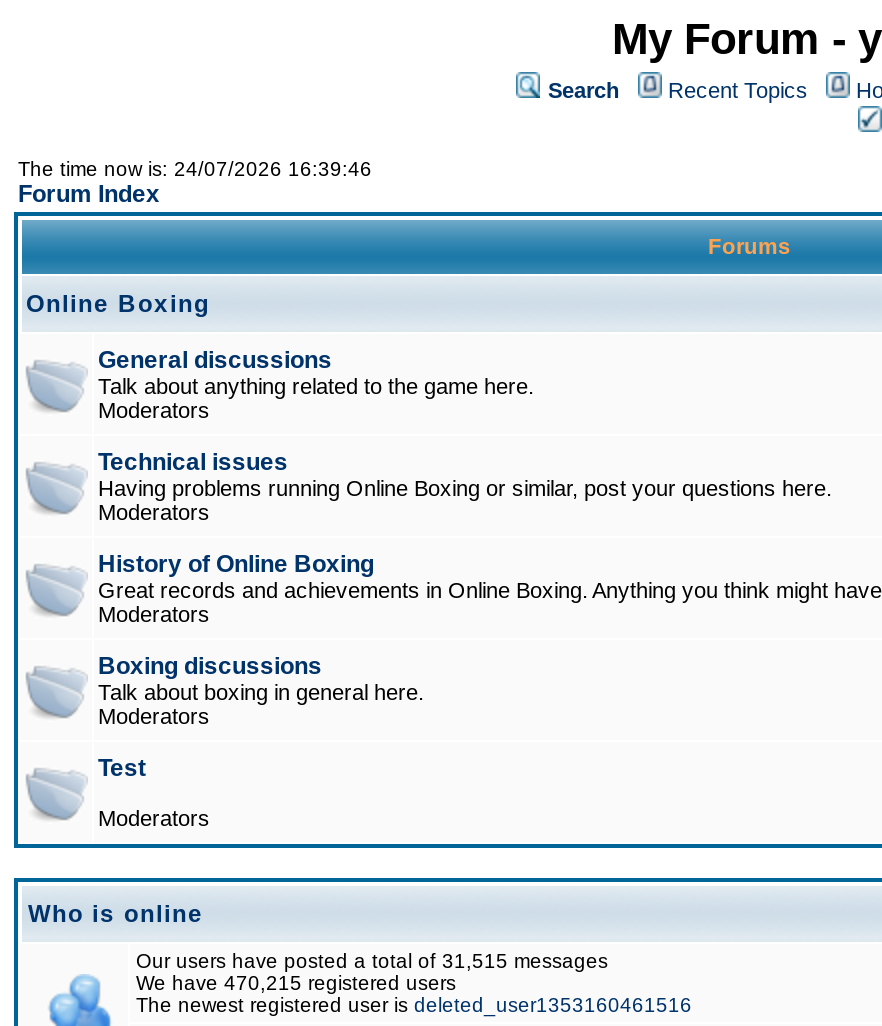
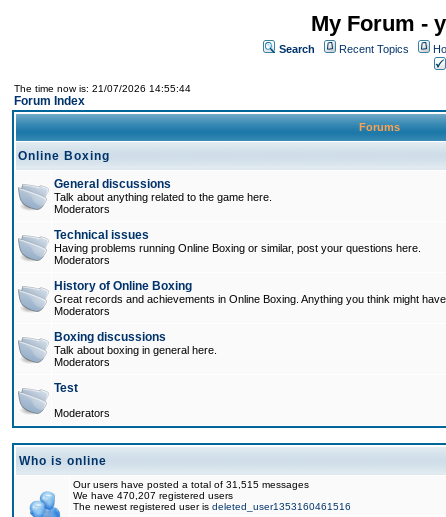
- The time now is: 24/07/2026 16:39:46
+ The time now is: 21/07/2026 14:55:44

- We have 470,215 registered users
+ We have 470,207 registered users
